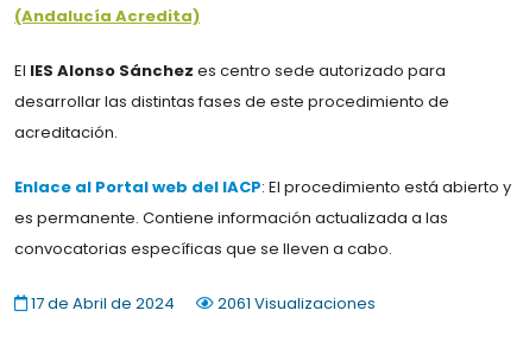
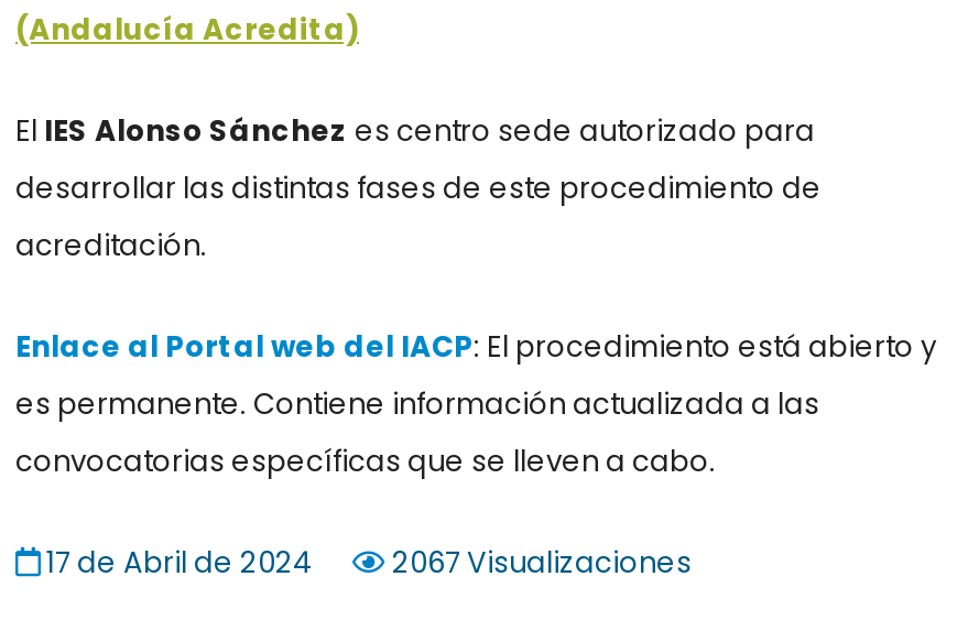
- 2061 Visualizaciones
+ 2067 Visualizaciones
